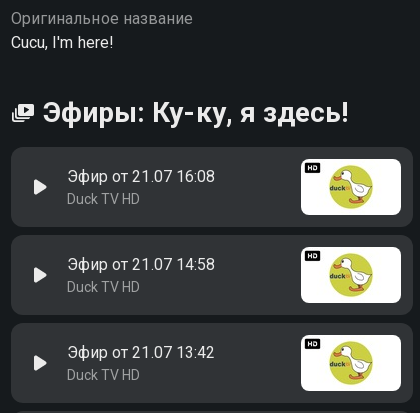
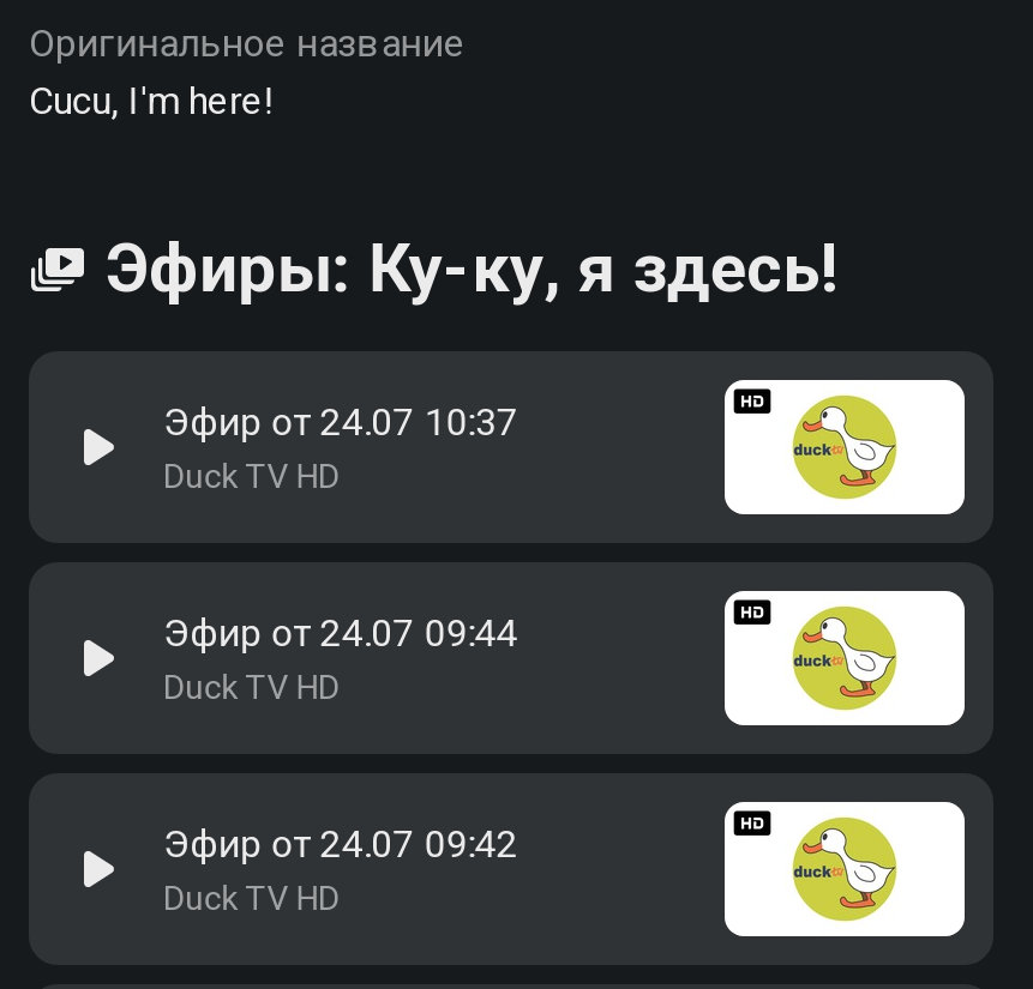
- Эфир от 21.07 16:08
+ Эфир от 24.07 10:37

- Эфир от 21.07 14:58
+ Эфир от 24.07 09:44

- Эфир от 21.07 13:42
+ Эфир от 24.07 09:42
